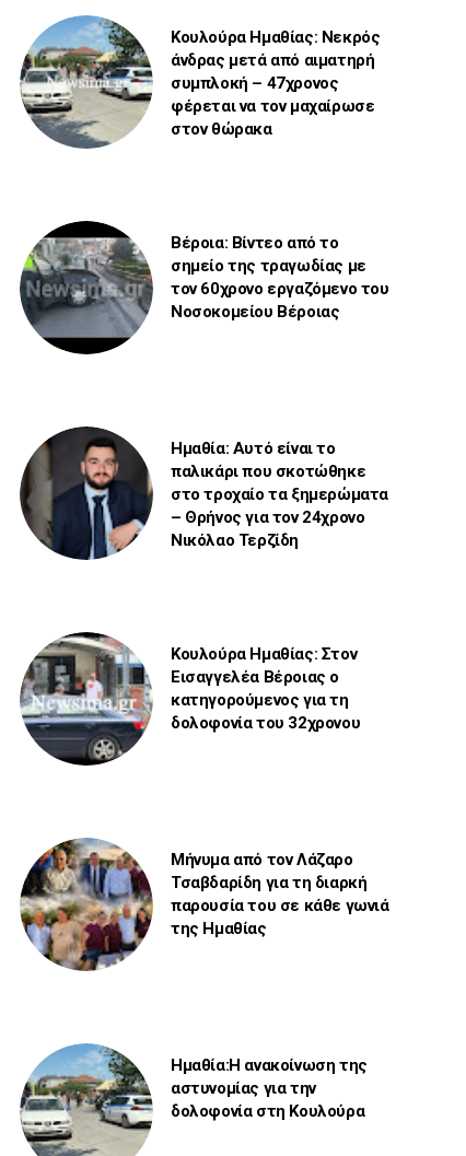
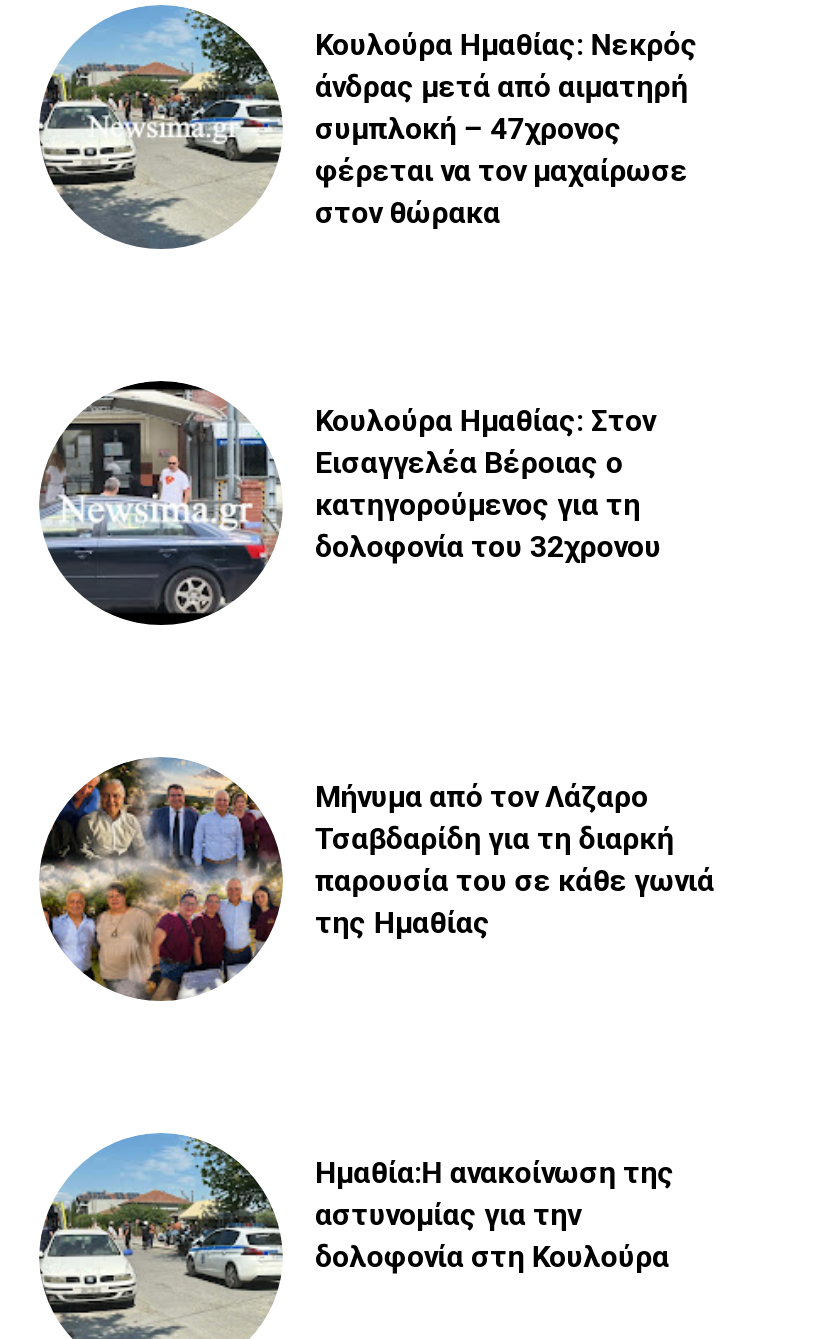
- [image]
- Βέροια: Βίντεο από το
- σημείο της τραγωδίας με
- τον 60χρονο εργαζόμενο του
- Νοσοκομείου Βέροιας

- [image]
- Ημαθία: Αυτό είναι το
- παλικάρι που σκοτώθηκε
- στο τροχαίο τα ξημερώματα
- – Θρήνος για τον 24χρονο
- Νικόλαο Τερζίδη
